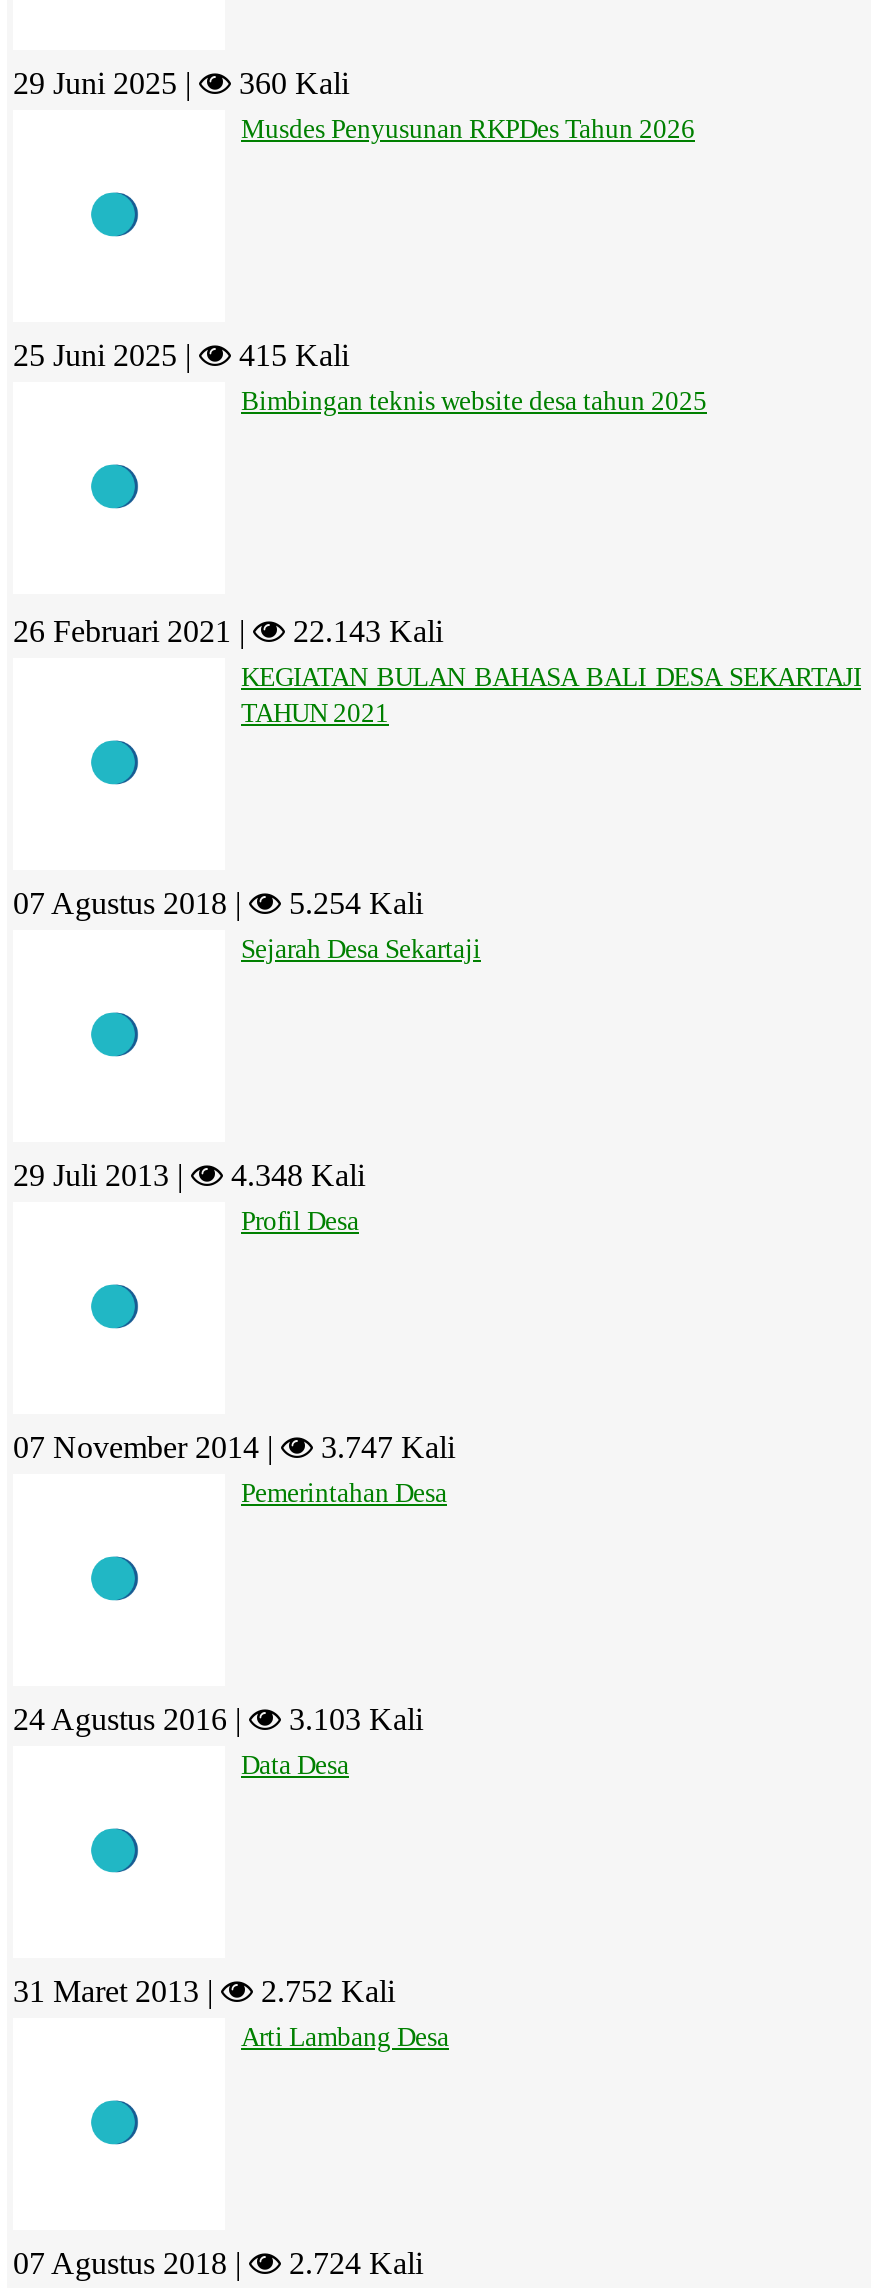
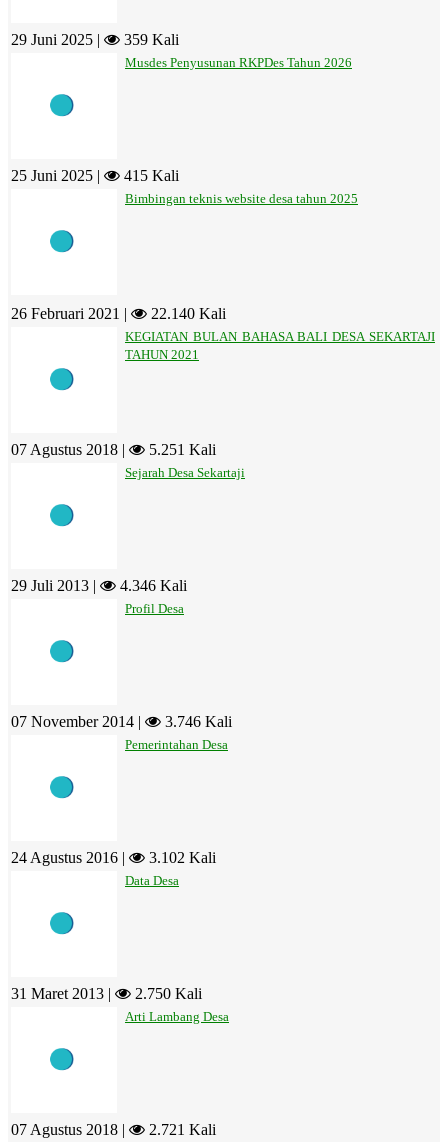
- 360 Kali
+ 359 Kali

- 22.143 Kali
+ 22.140 Kali

- 5.254 Kali
+ 5.251 Kali

- 4.348 Kali
+ 4.346 Kali

- 3.747 Kali
+ 3.746 Kali

- 3.103 Kali
+ 3.102 Kali

- 2.752 Kali
+ 2.750 Kali

- 2.724 Kali
+ 2.721 Kali
